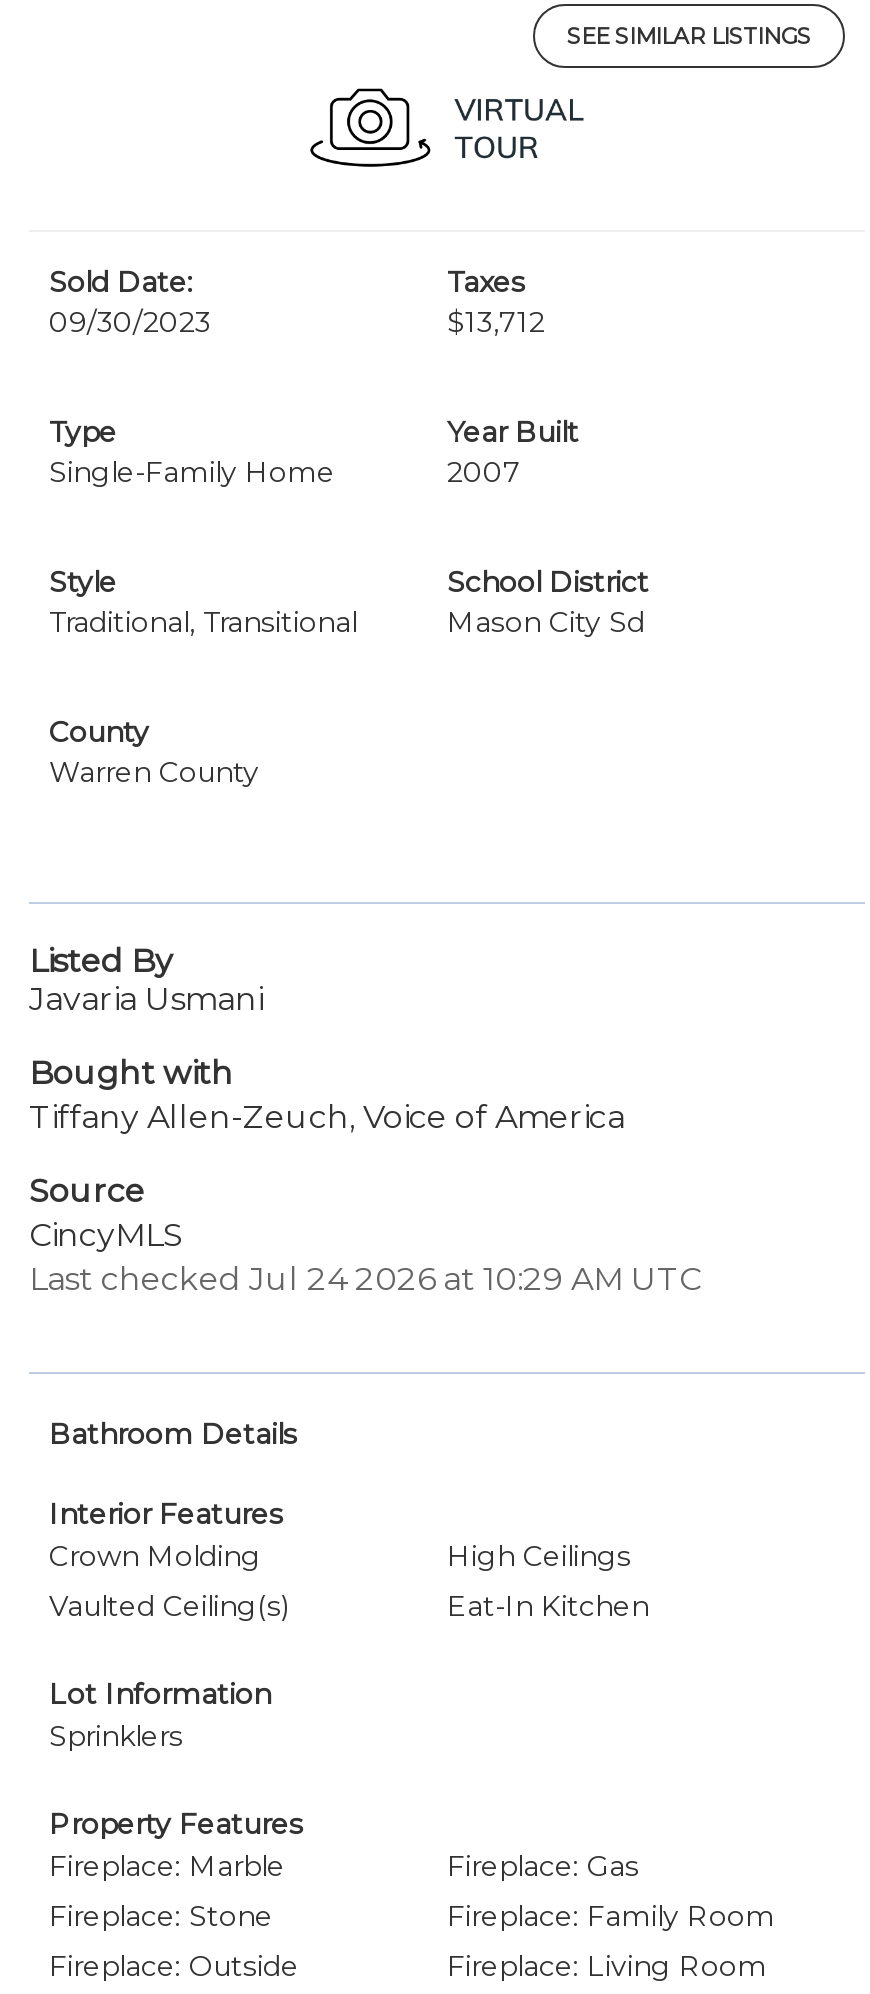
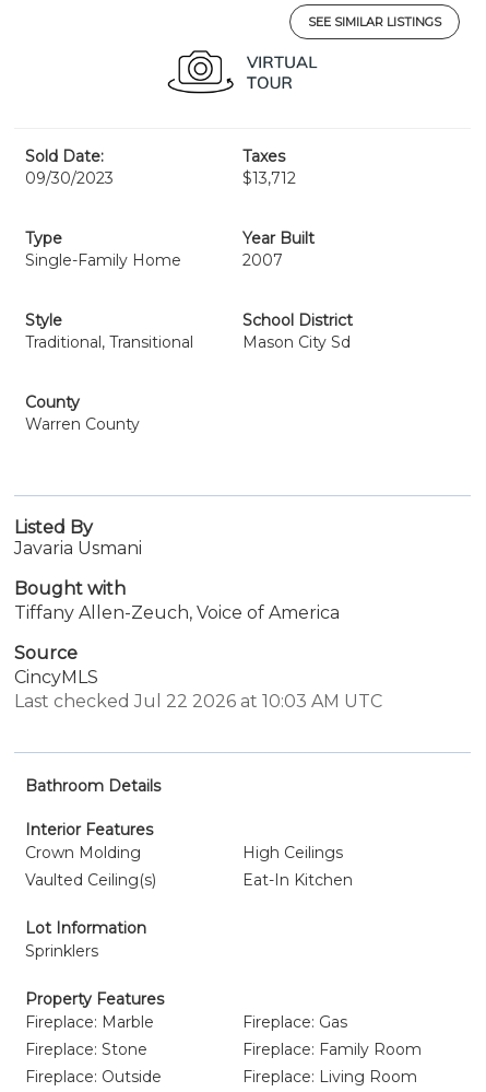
- Last checked Jul 24 2026 at 10:29 AM UTC
+ Last checked Jul 22 2026 at 10:03 AM UTC
